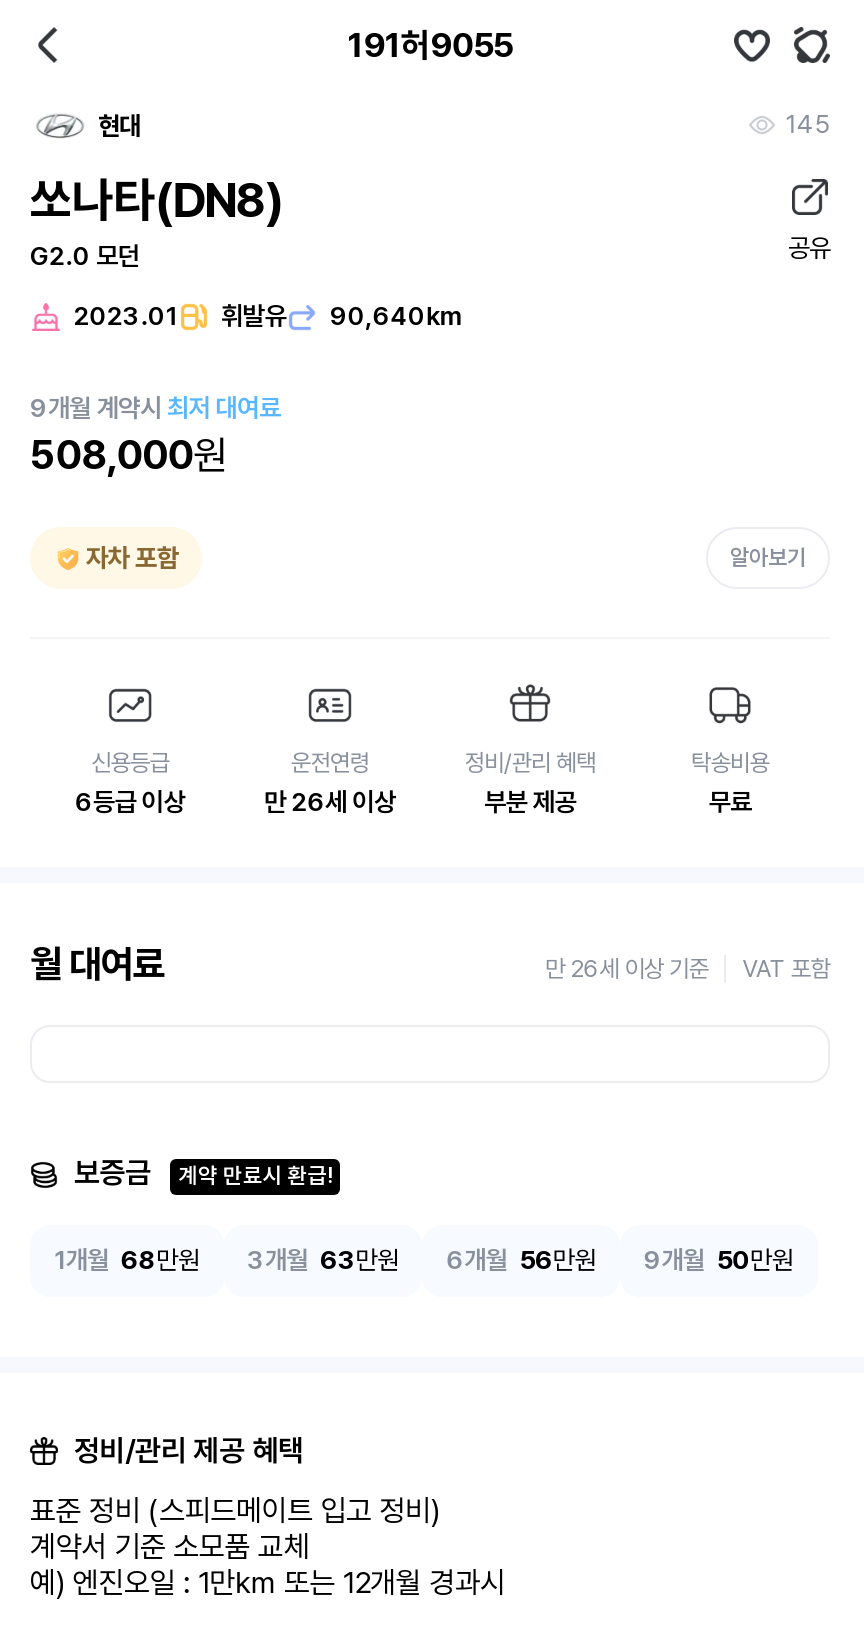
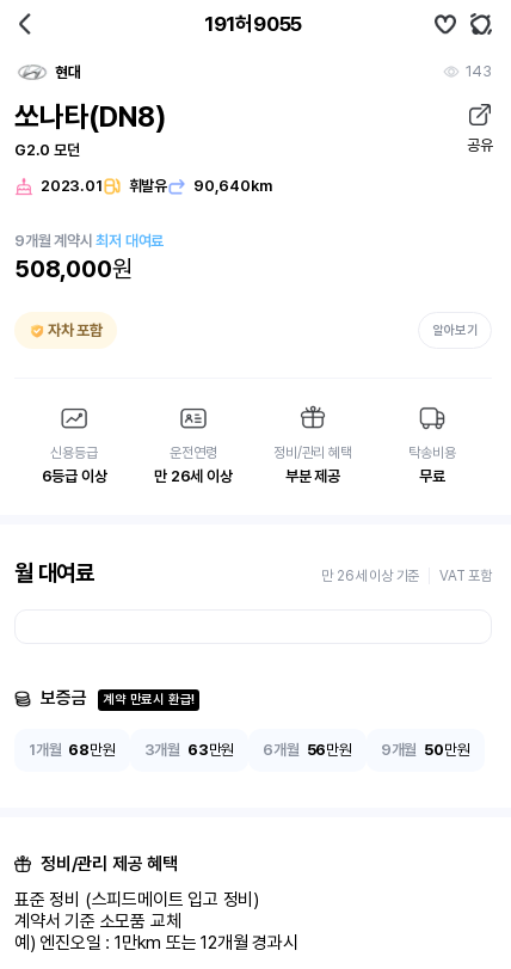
- 145
+ 143
